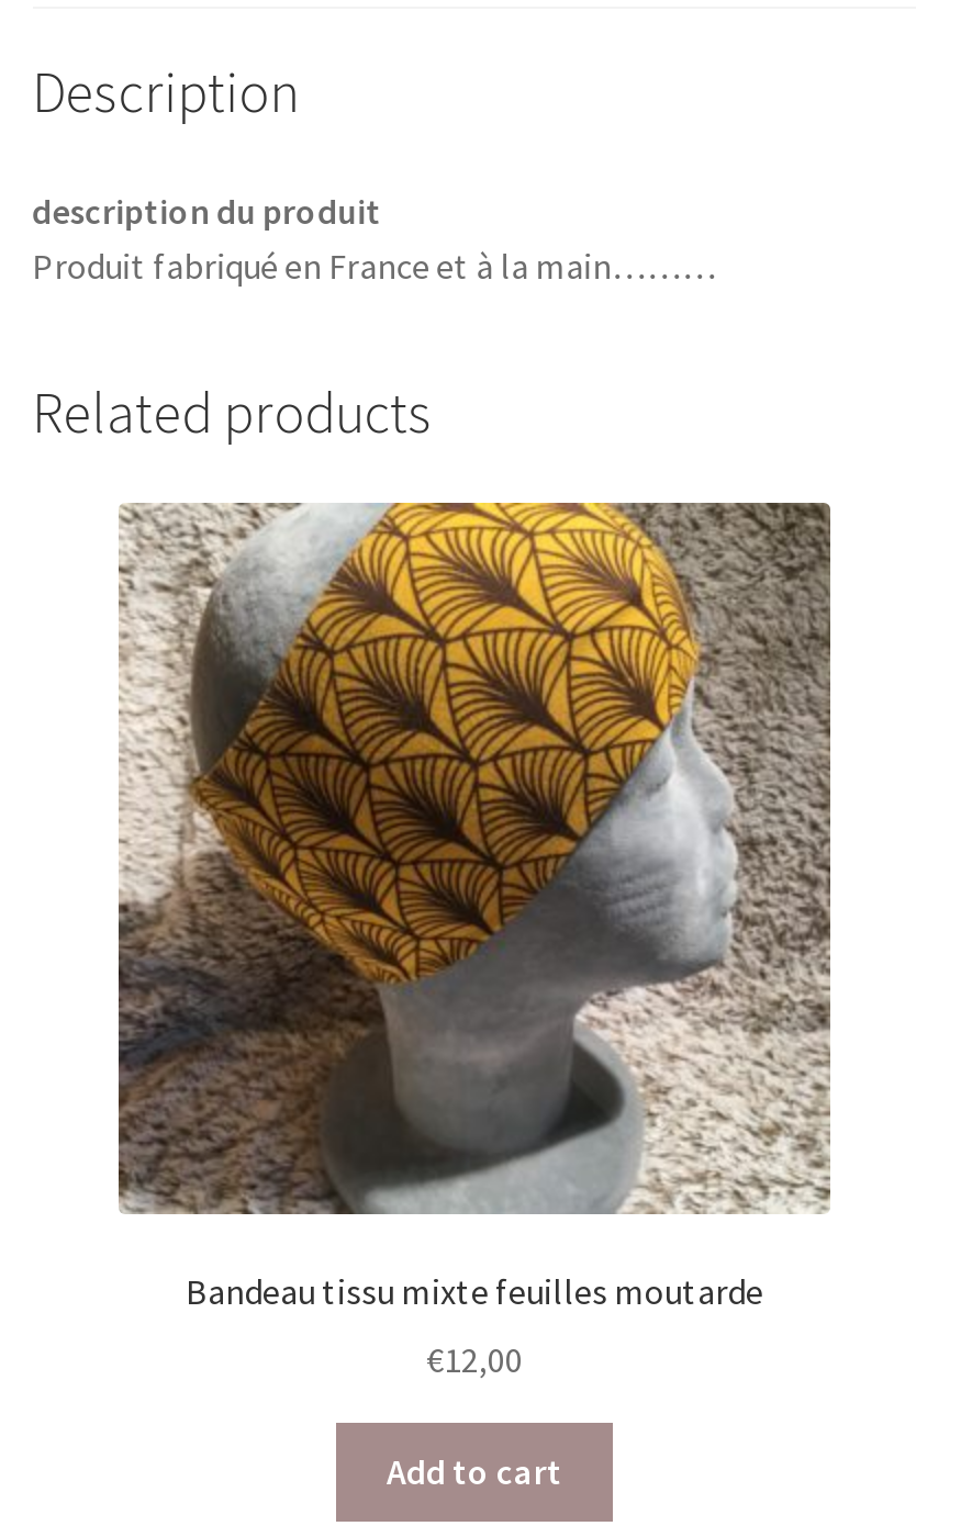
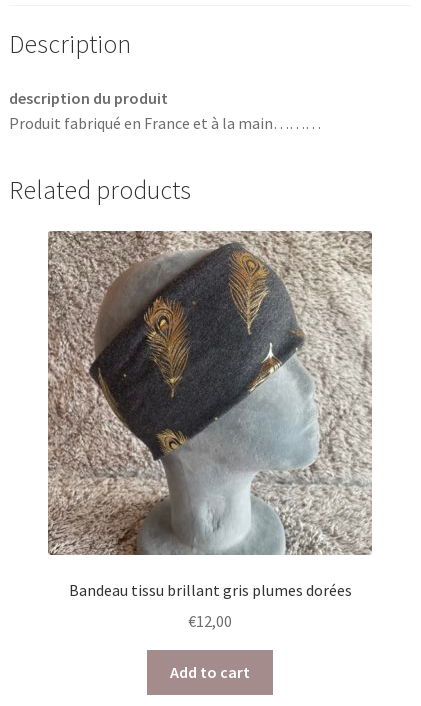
- [image]
- Bandeau tissu mixte feuilles moutarde
+ [image]
+ Bandeau tissu brillant gris plumes dorées
